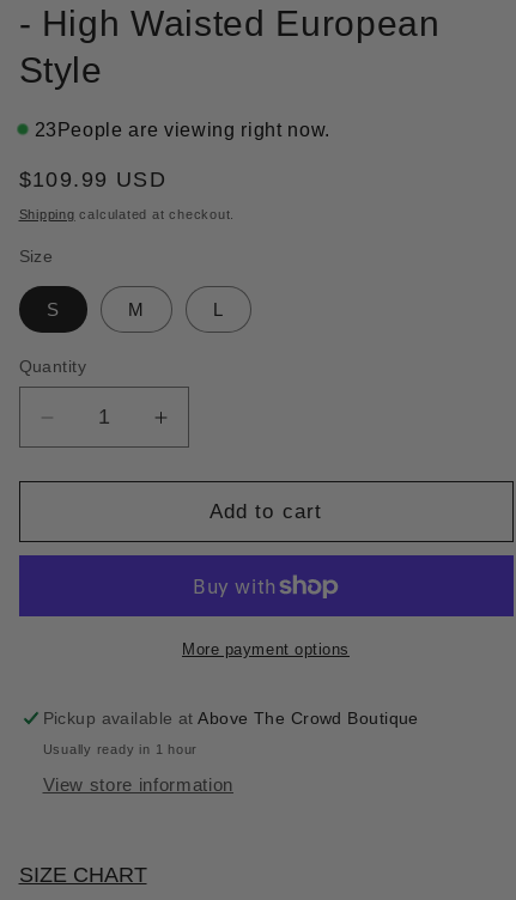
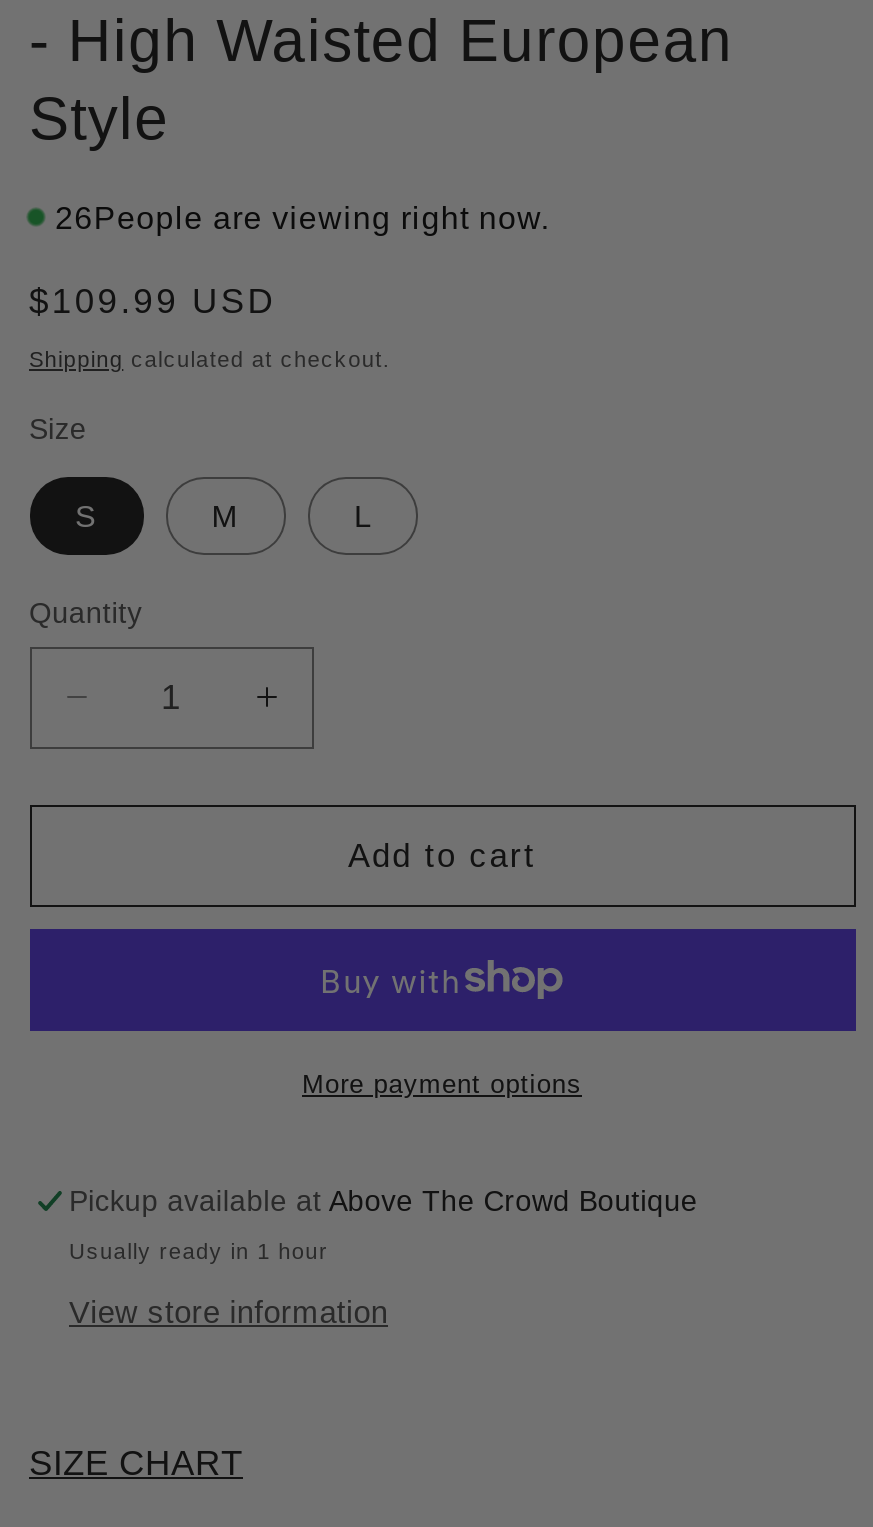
- 23People are viewing right now.
+ 26People are viewing right now.
